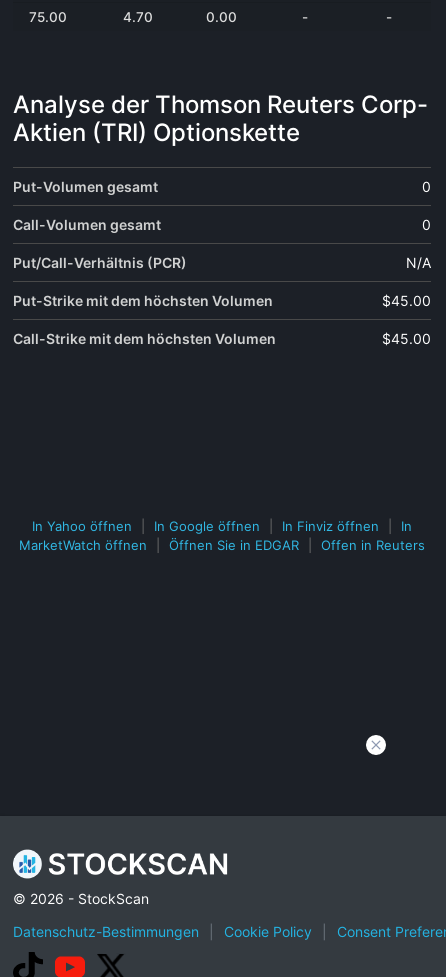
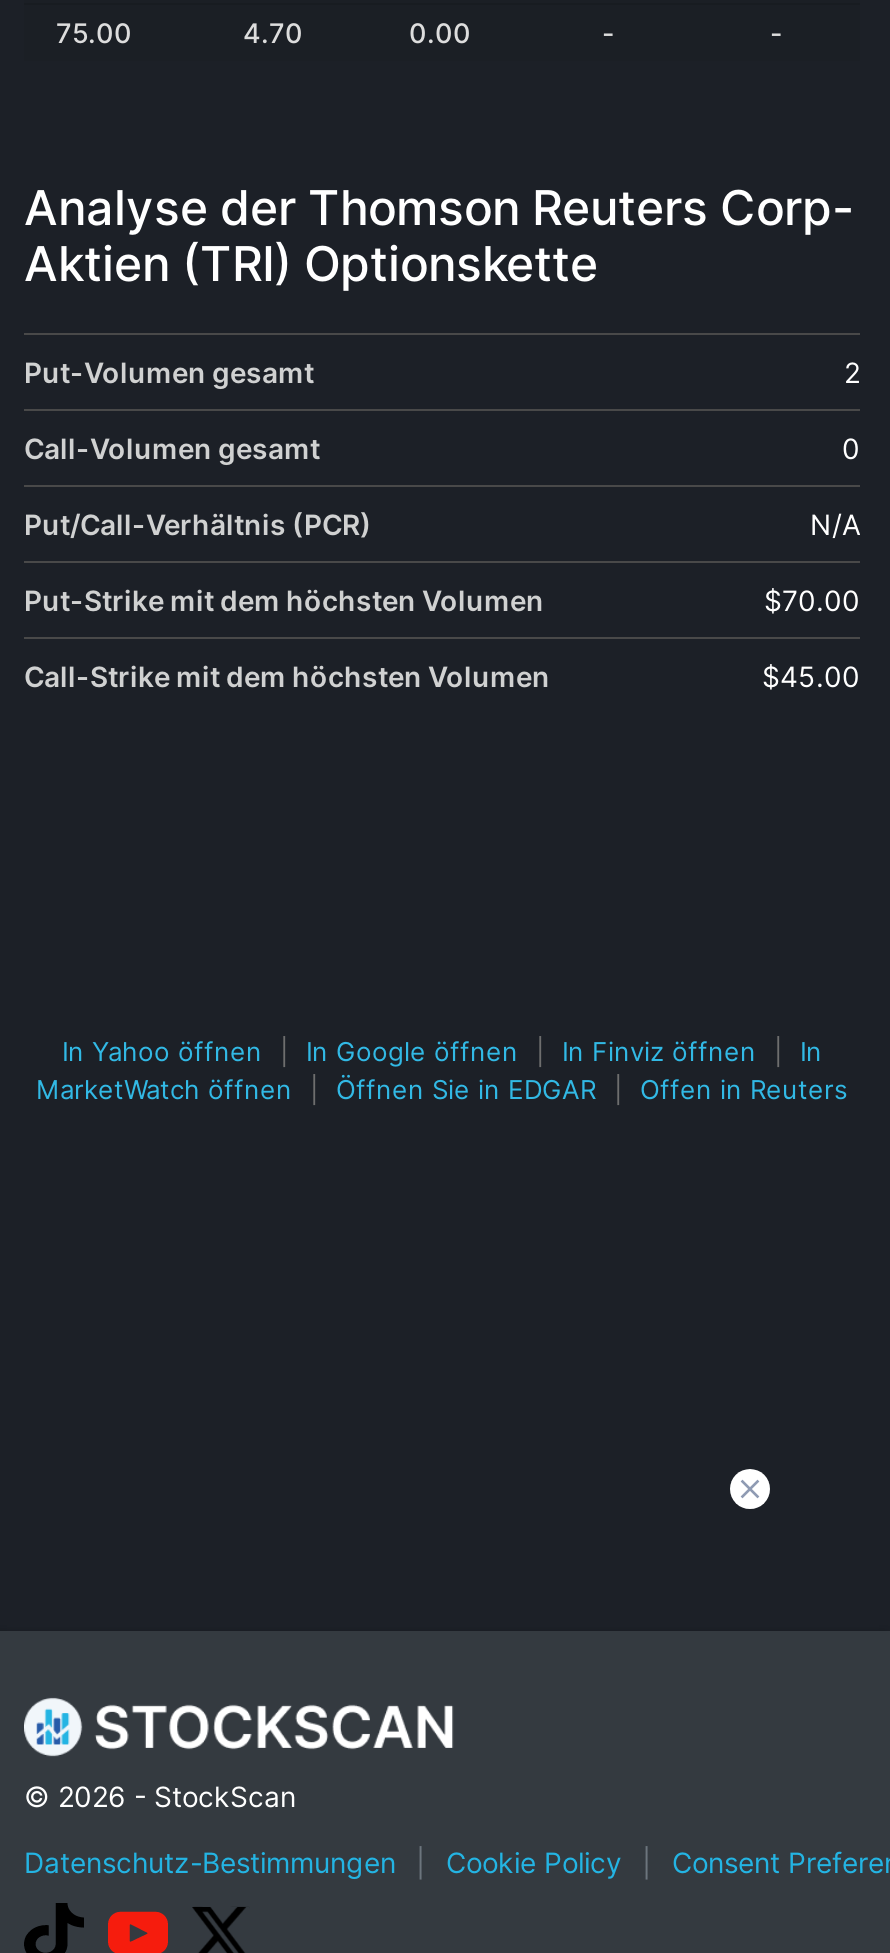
- 0
+ 2

- $45.00
+ $70.00
